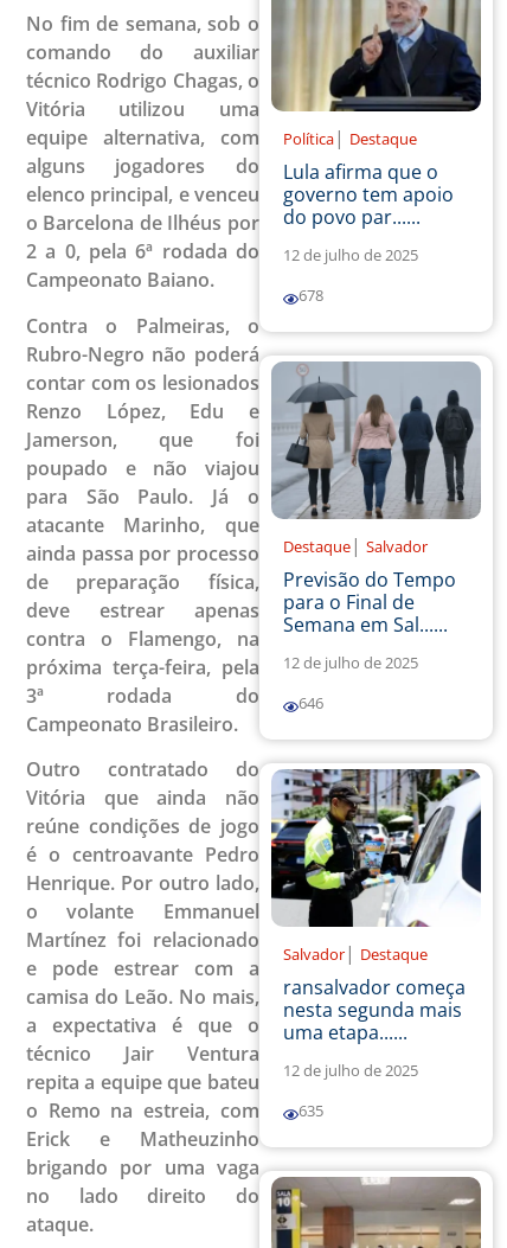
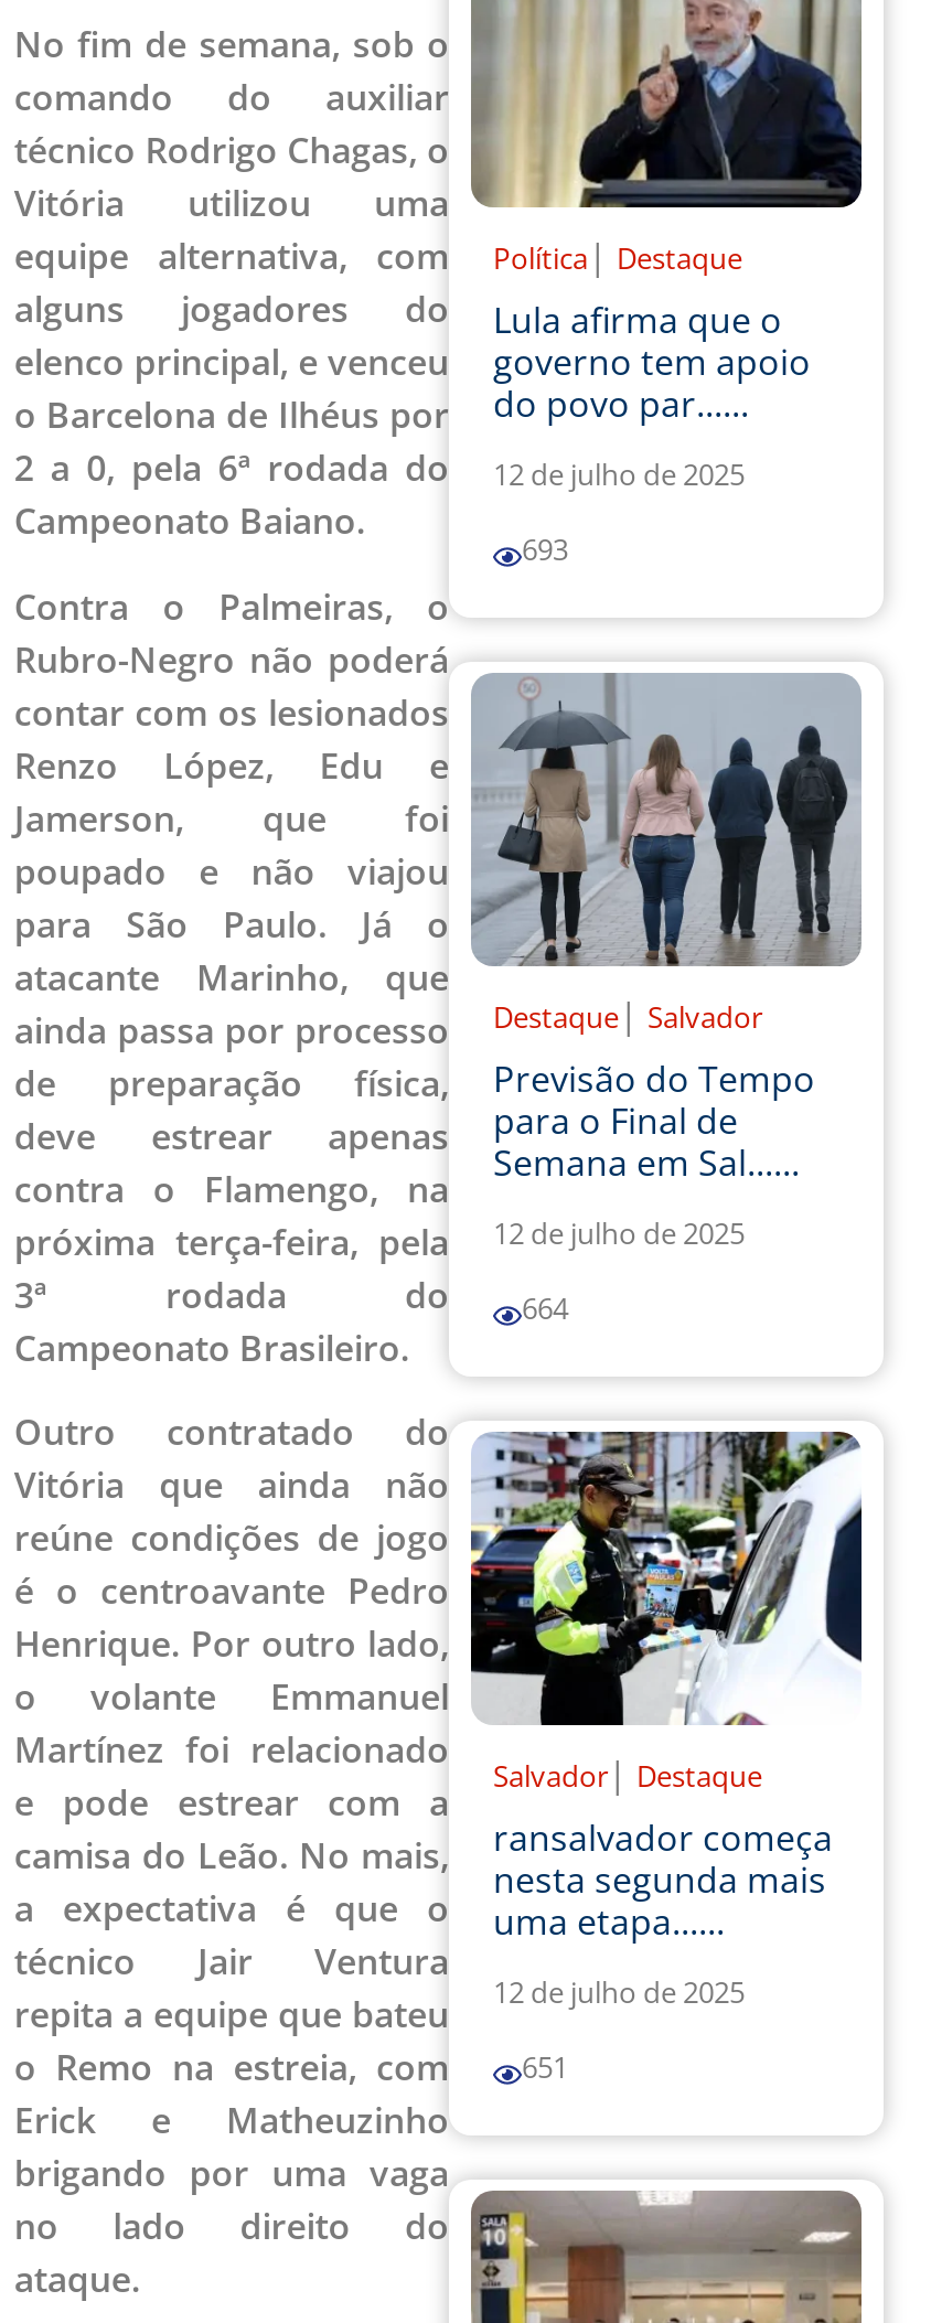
- 678
+ 693

- 3ª rodada do 646
+ 3ª rodada do 664

- o Remo na estreia, com 635
+ o Remo na estreia, com 651
